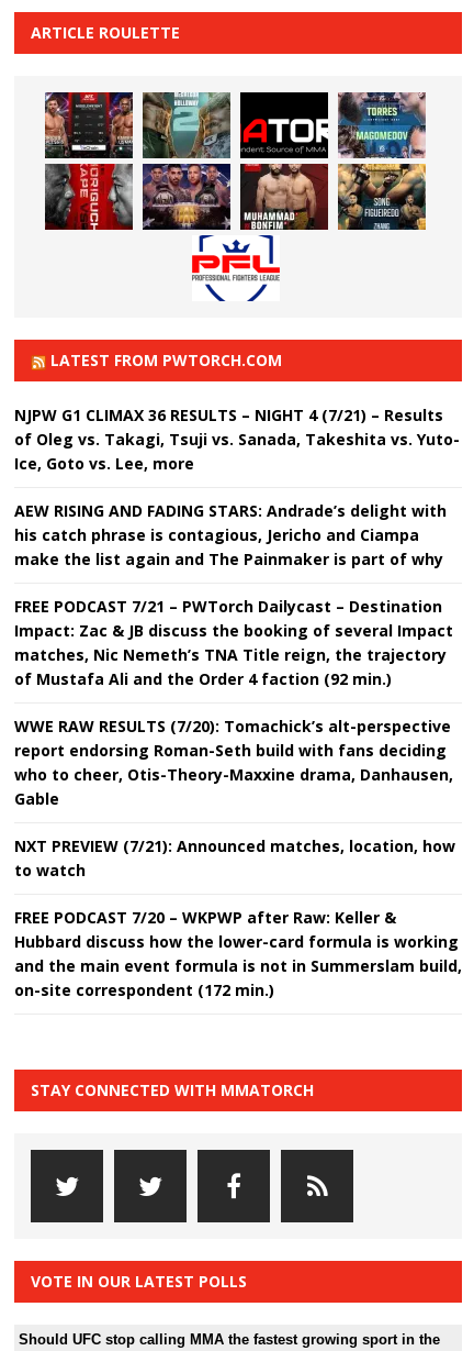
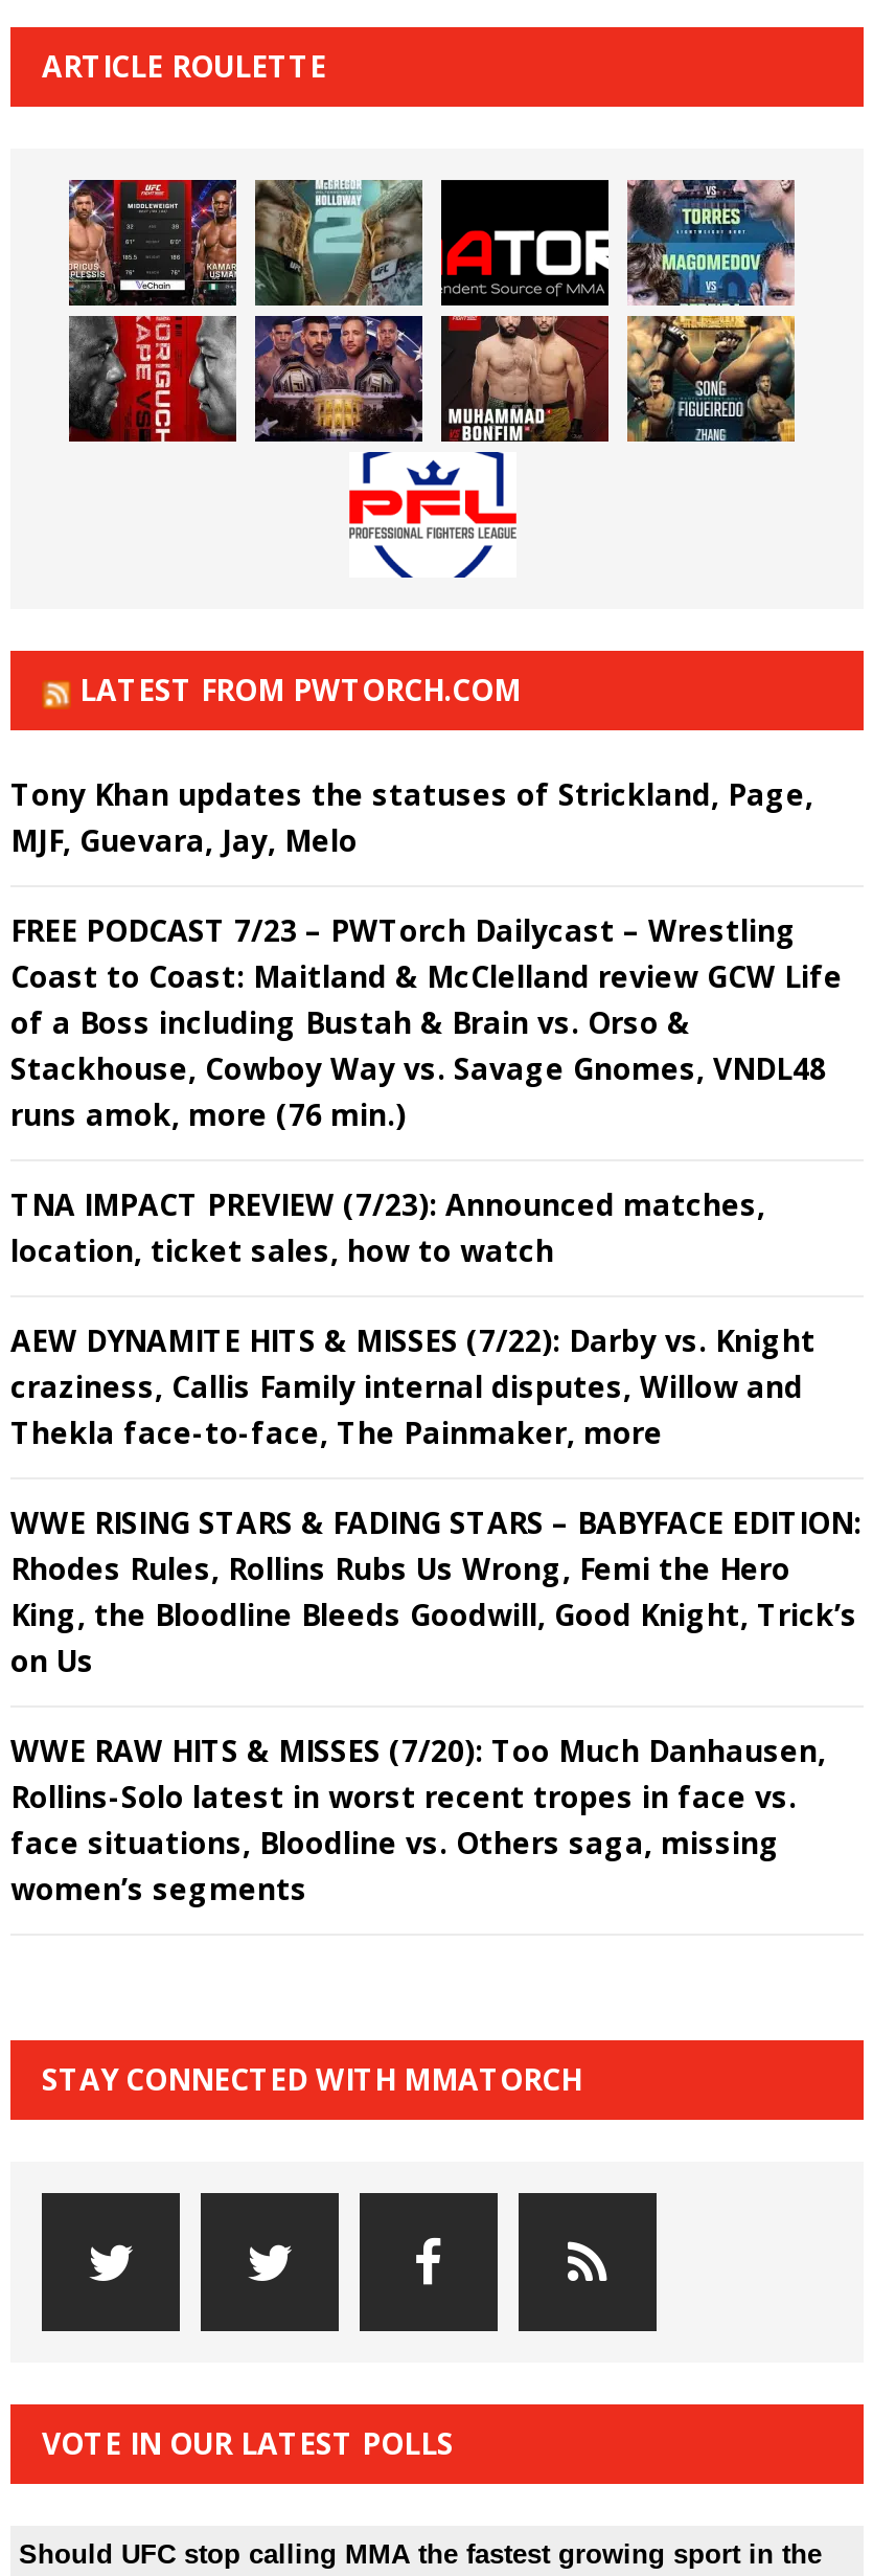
- NJPW G1 CLIMAX 36 RESULTS – NIGHT 4 (7/21) – Results
- of Oleg vs. Takagi, Tsuji vs. Sanada, Takeshita vs. Yuto-
- Ice, Goto vs. Lee, more
+ Tony Khan updates the statuses of Strickland, Page,
+ MJF, Guevara, Jay, Melo

- AEW RISING AND FADING STARS: Andrade’s delight with
- his catch phrase is contagious, Jericho and Ciampa
- make the list again and The Painmaker is part of why
+ FREE PODCAST 7/23 – PWTorch Dailycast – Wrestling
+ Coast to Coast: Maitland & McClelland review GCW Life
+ of a Boss including Bustah & Brain vs. Orso &
+ Stackhouse, Cowboy Way vs. Savage Gnomes, VNDL48
+ runs amok, more (76 min.)

- FREE PODCAST 7/21 – PWTorch Dailycast – Destination
- Impact: Zac & JB discuss the booking of several Impact
- matches, Nic Nemeth’s TNA Title reign, the trajectory
- of Mustafa Ali and the Order 4 faction (92 min.)
+ TNA IMPACT PREVIEW (7/23): Announced matches,
+ location, ticket sales, how to watch

- WWE RAW RESULTS (7/20): Tomachick’s alt-perspective
- report endorsing Roman-Seth build with fans deciding
- who to cheer, Otis-Theory-Maxxine drama, Danhausen,
- Gable
+ AEW DYNAMITE HITS & MISSES (7/22): Darby vs. Knight
+ craziness, Callis Family internal disputes, Willow and
+ Thekla face-to-face, The Painmaker, more

- NXT PREVIEW (7/21): Announced matches, location, how
- to watch
+ WWE RISING STARS & FADING STARS – BABYFACE EDITION:
+ Rhodes Rules, Rollins Rubs Us Wrong, Femi the Hero
+ King, the Bloodline Bleeds Goodwill, Good Knight, Trick’s
+ on Us

- FREE PODCAST 7/20 – WKPWP after Raw: Keller &
- Hubbard discuss how the lower-card formula is working
- and the main event formula is not in Summerslam build,
- on-site correspondent (172 min.)
+ WWE RAW HITS & MISSES (7/20): Too Much Danhausen,
+ Rollins-Solo latest in worst recent tropes in face vs.
+ face situations, Bloodline vs. Others saga, missing
+ women’s segments
